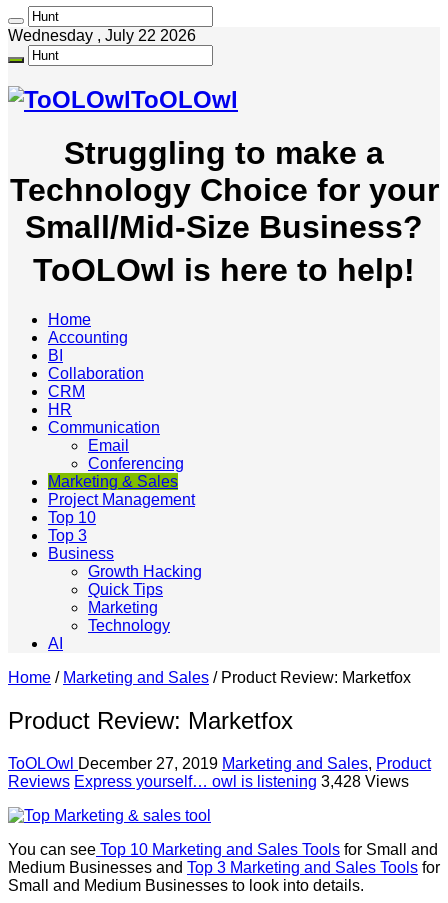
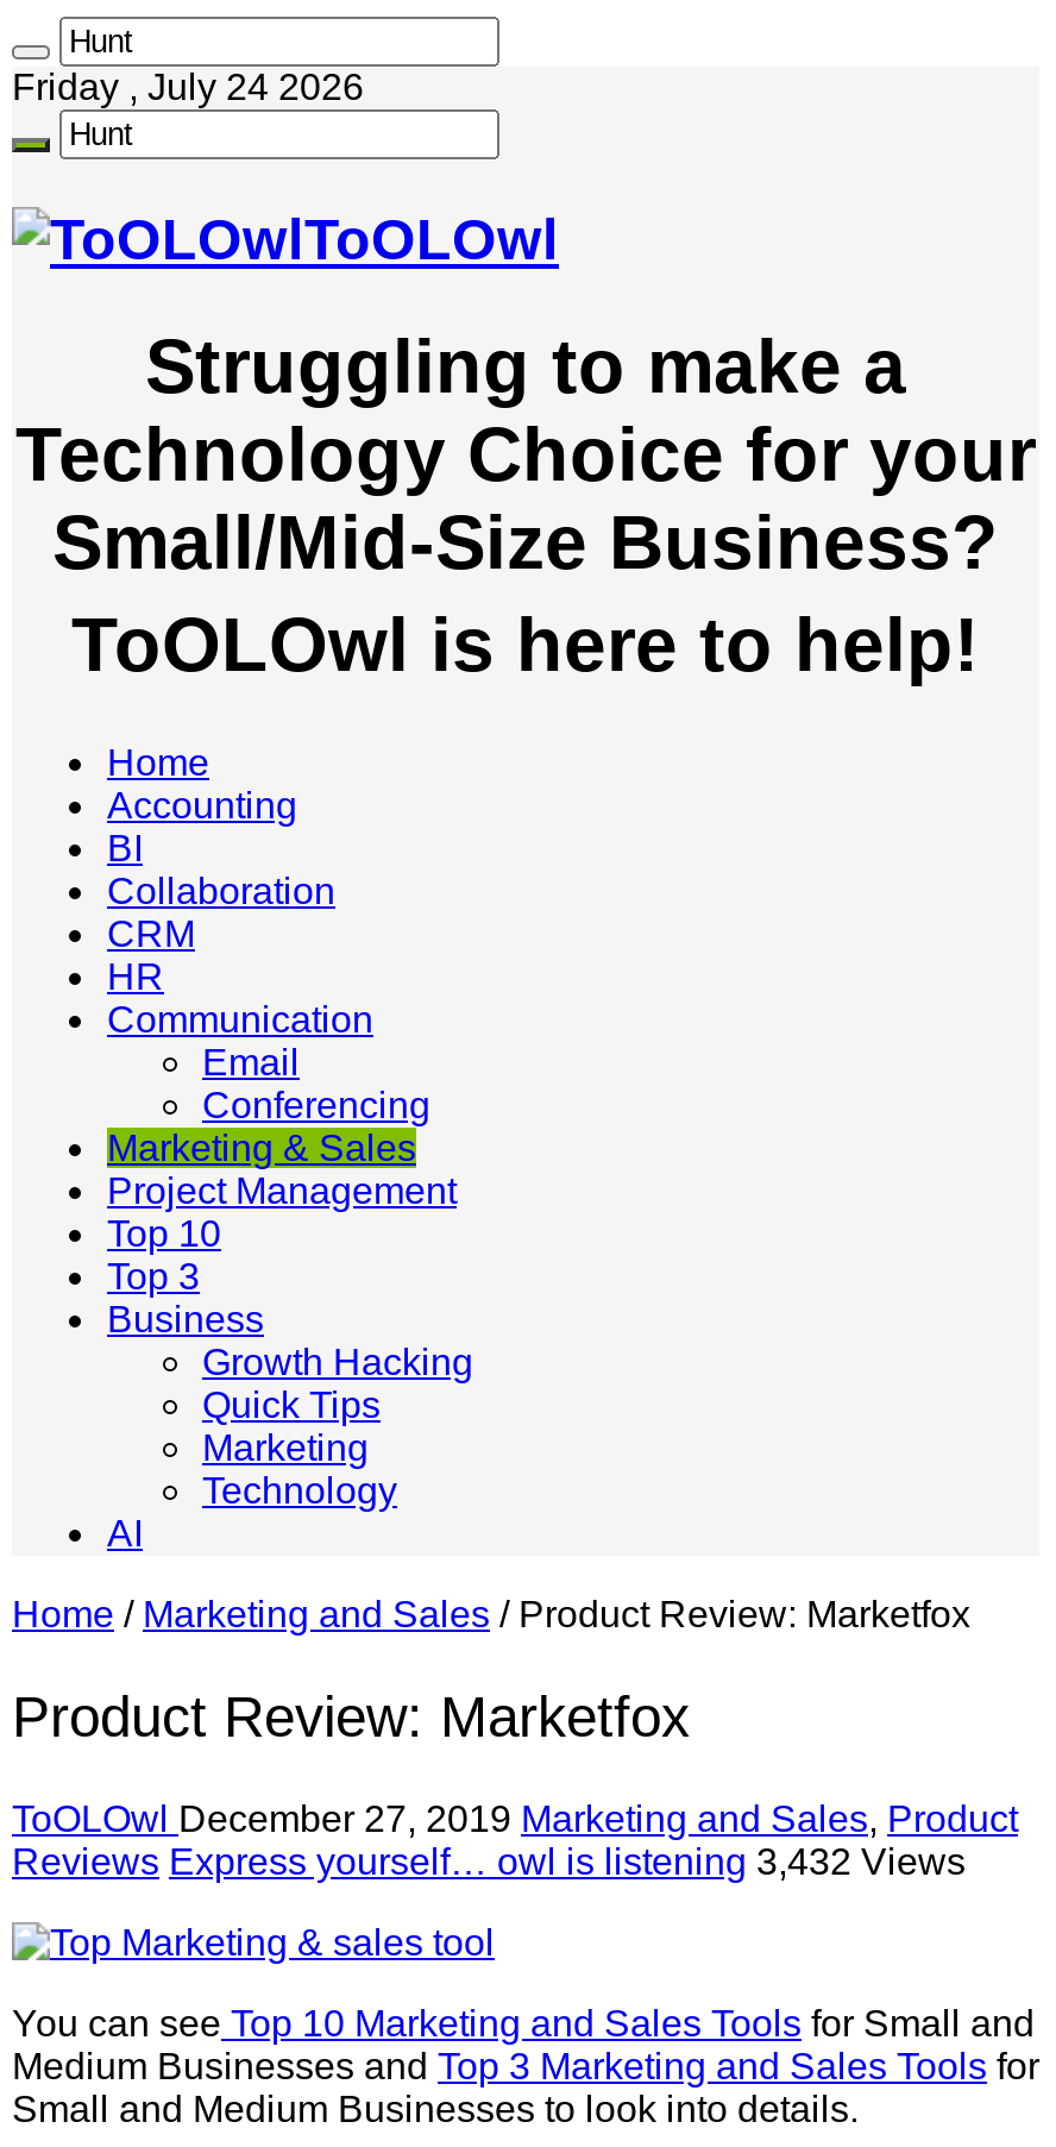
- Wednesday , July 22 2026
+ Friday , July 24 2026

- Reviews Express yourself… owl is listening 3,428 Views
+ Reviews Express yourself… owl is listening 3,432 Views
